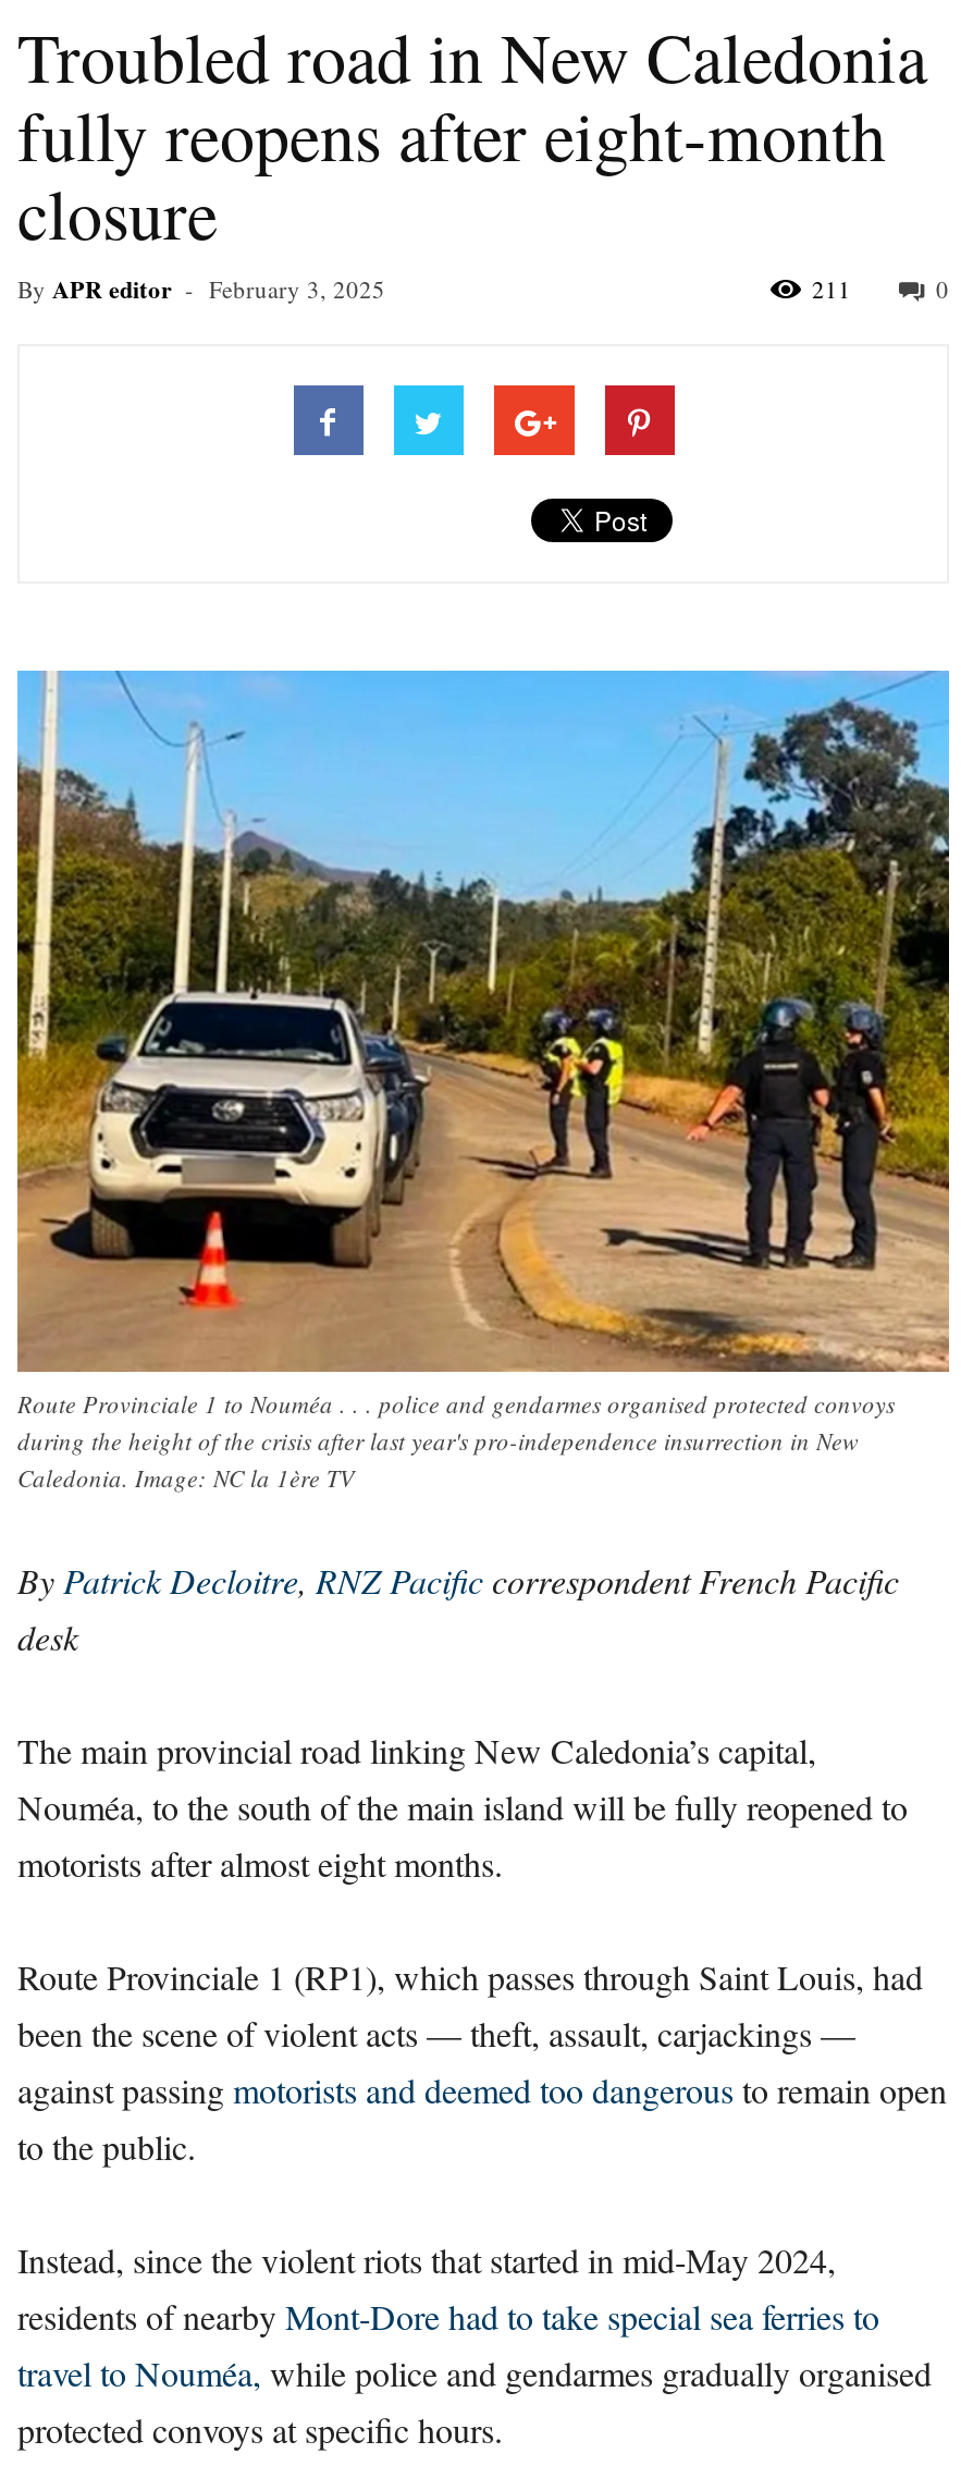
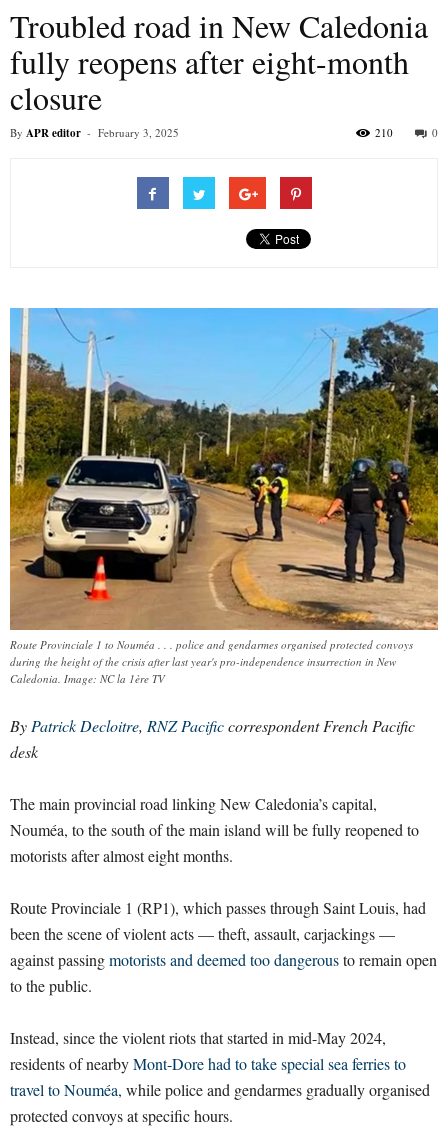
- 211
+ 210
